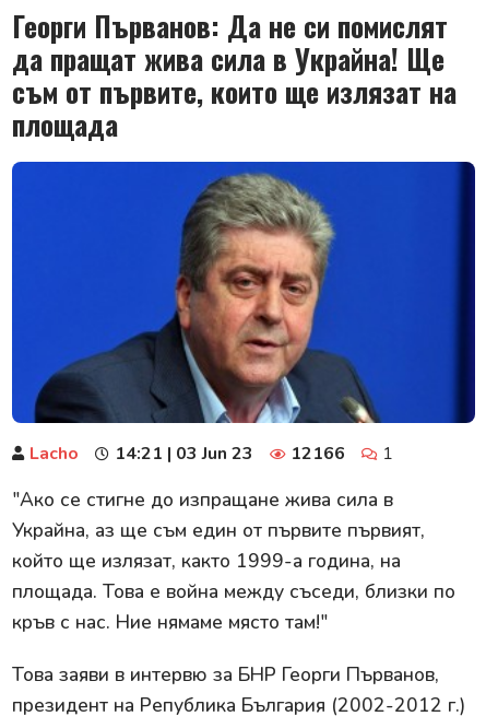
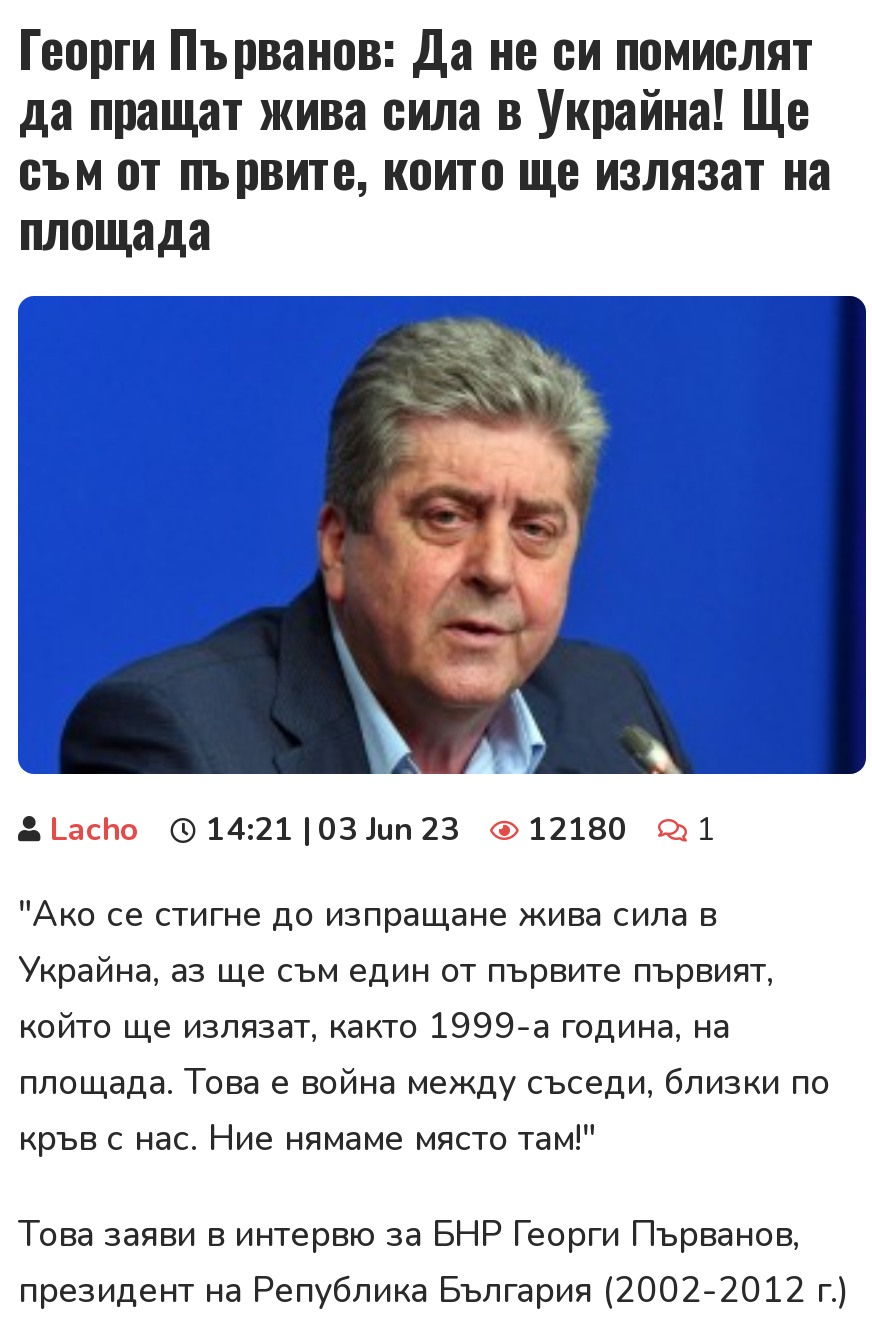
- 12166
+ 12180
